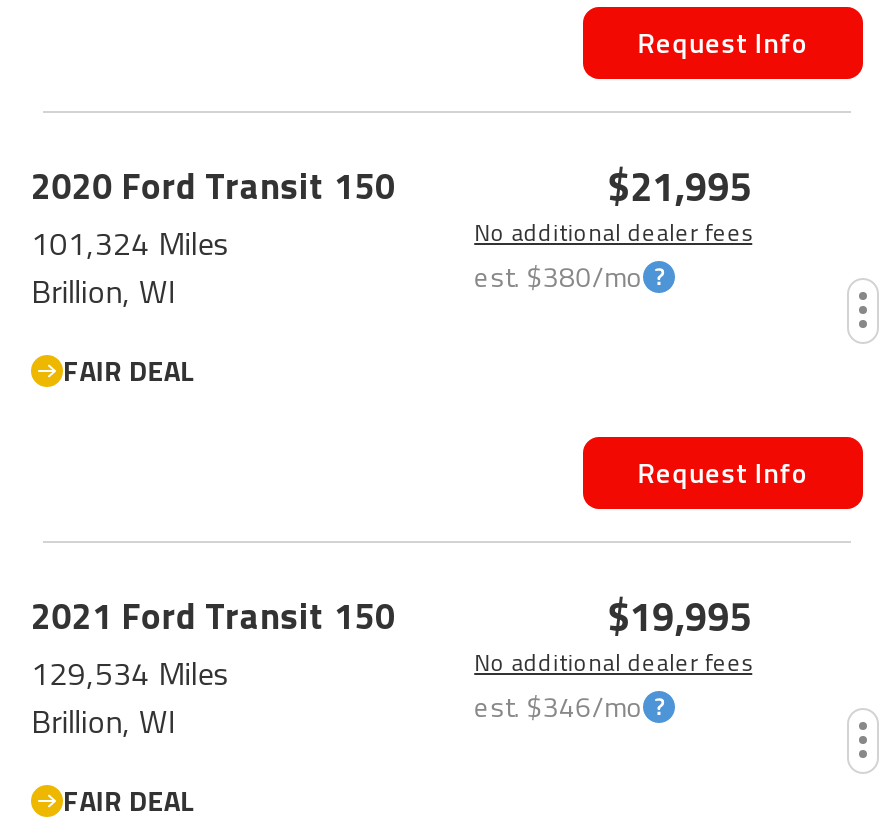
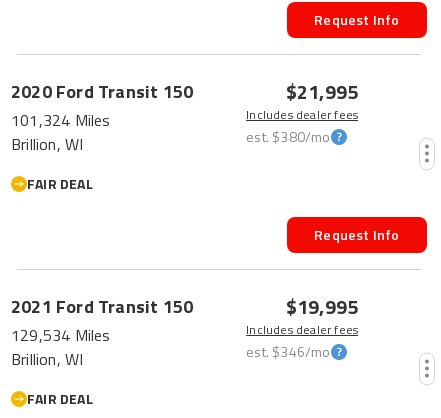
- No additional dealer fees
+ Includes dealer fees

- No additional dealer fees
+ Includes dealer fees
